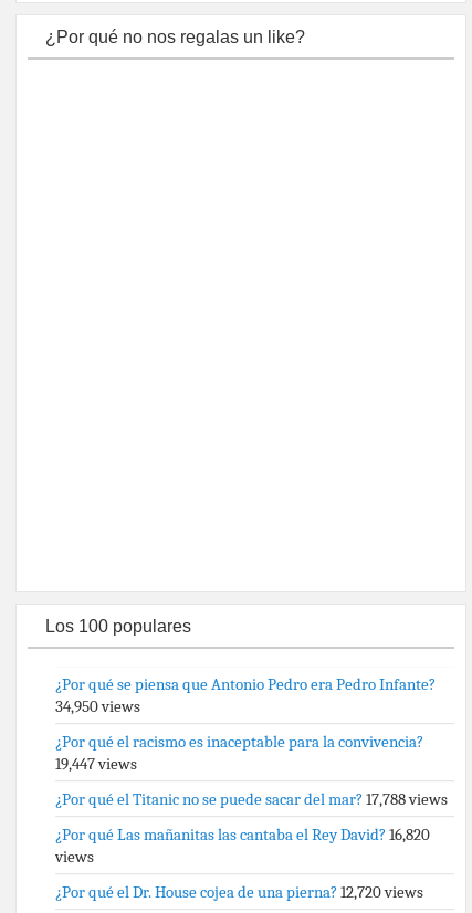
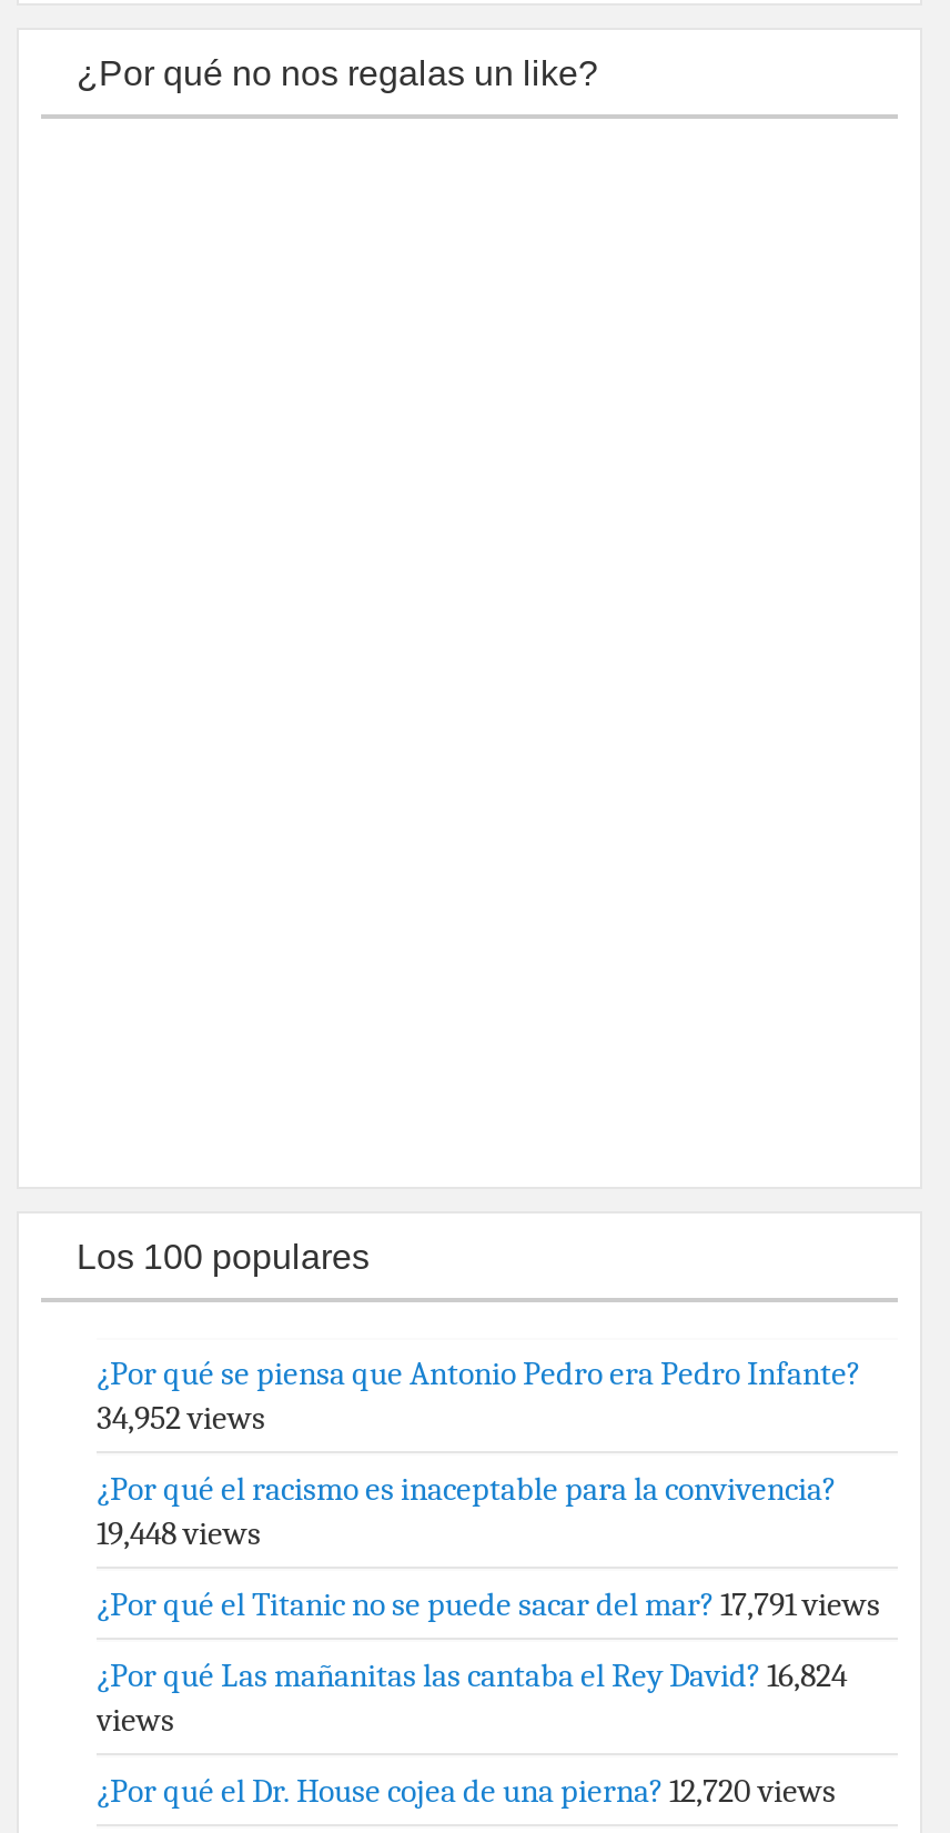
- 34,950 views
+ 34,952 views

- 19,447 views
+ 19,448 views

- ¿Por qué el Titanic no se puede sacar del mar? 17,788 views
+ ¿Por qué el Titanic no se puede sacar del mar? 17,791 views

- ¿Por qué Las mañanitas las cantaba el Rey David? 16,820
+ ¿Por qué Las mañanitas las cantaba el Rey David? 16,824
